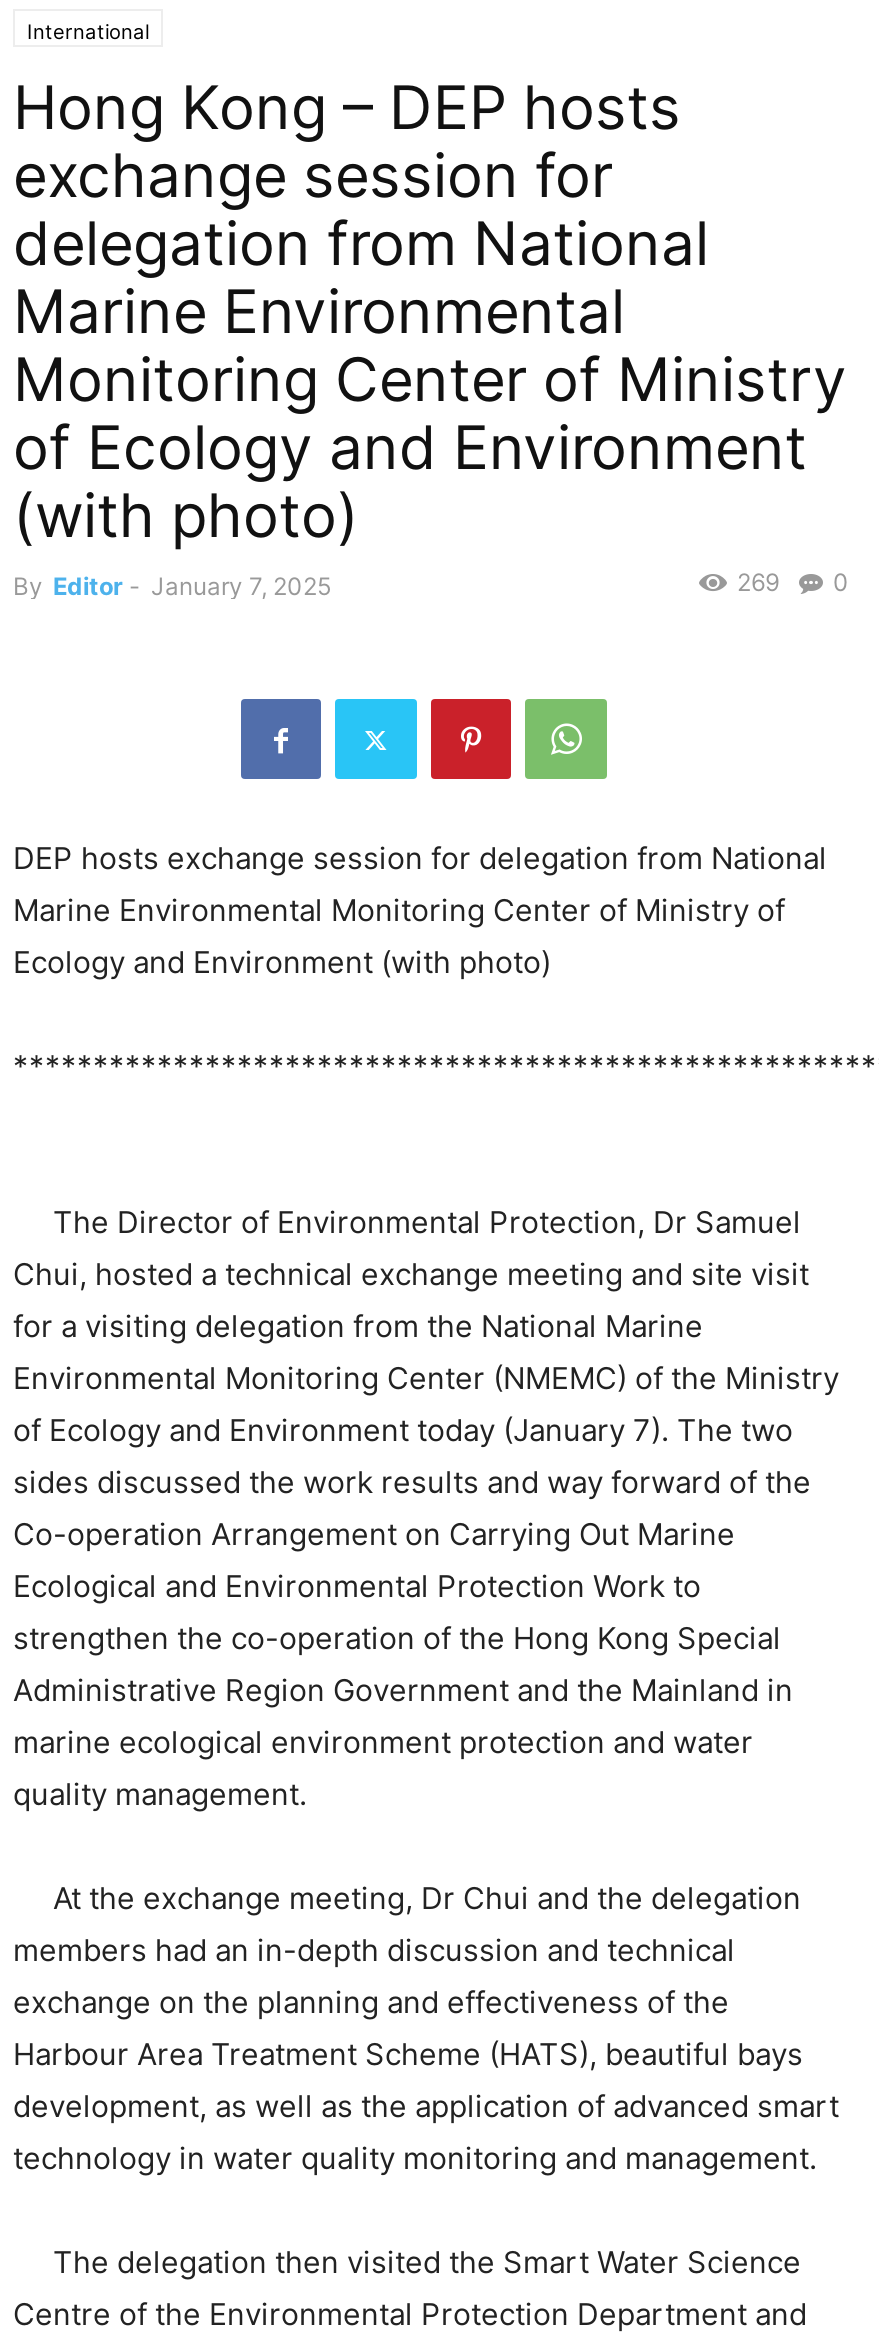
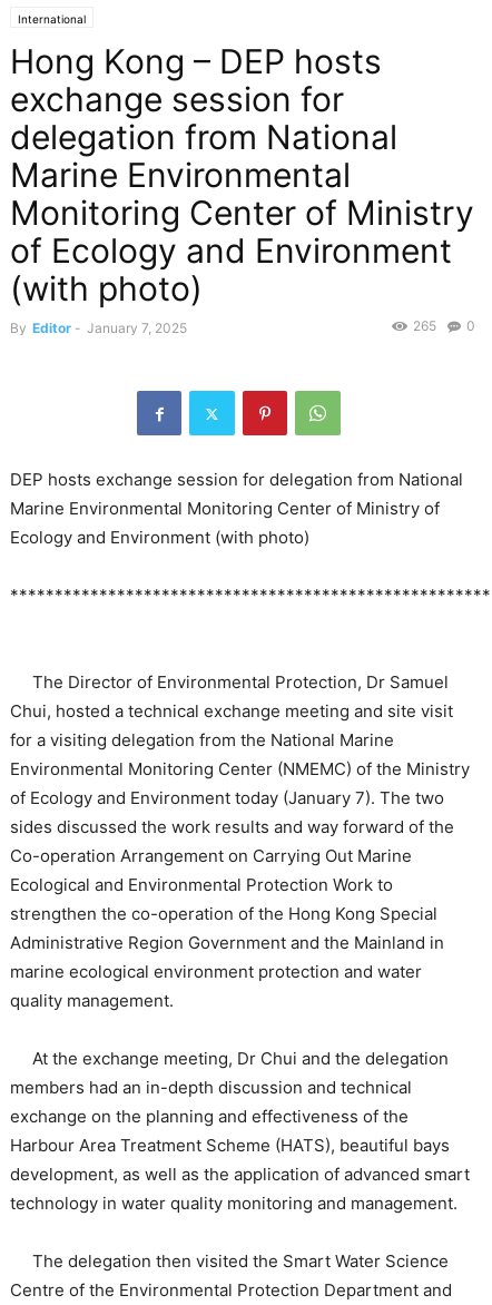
- 269 0
+ 265 0
